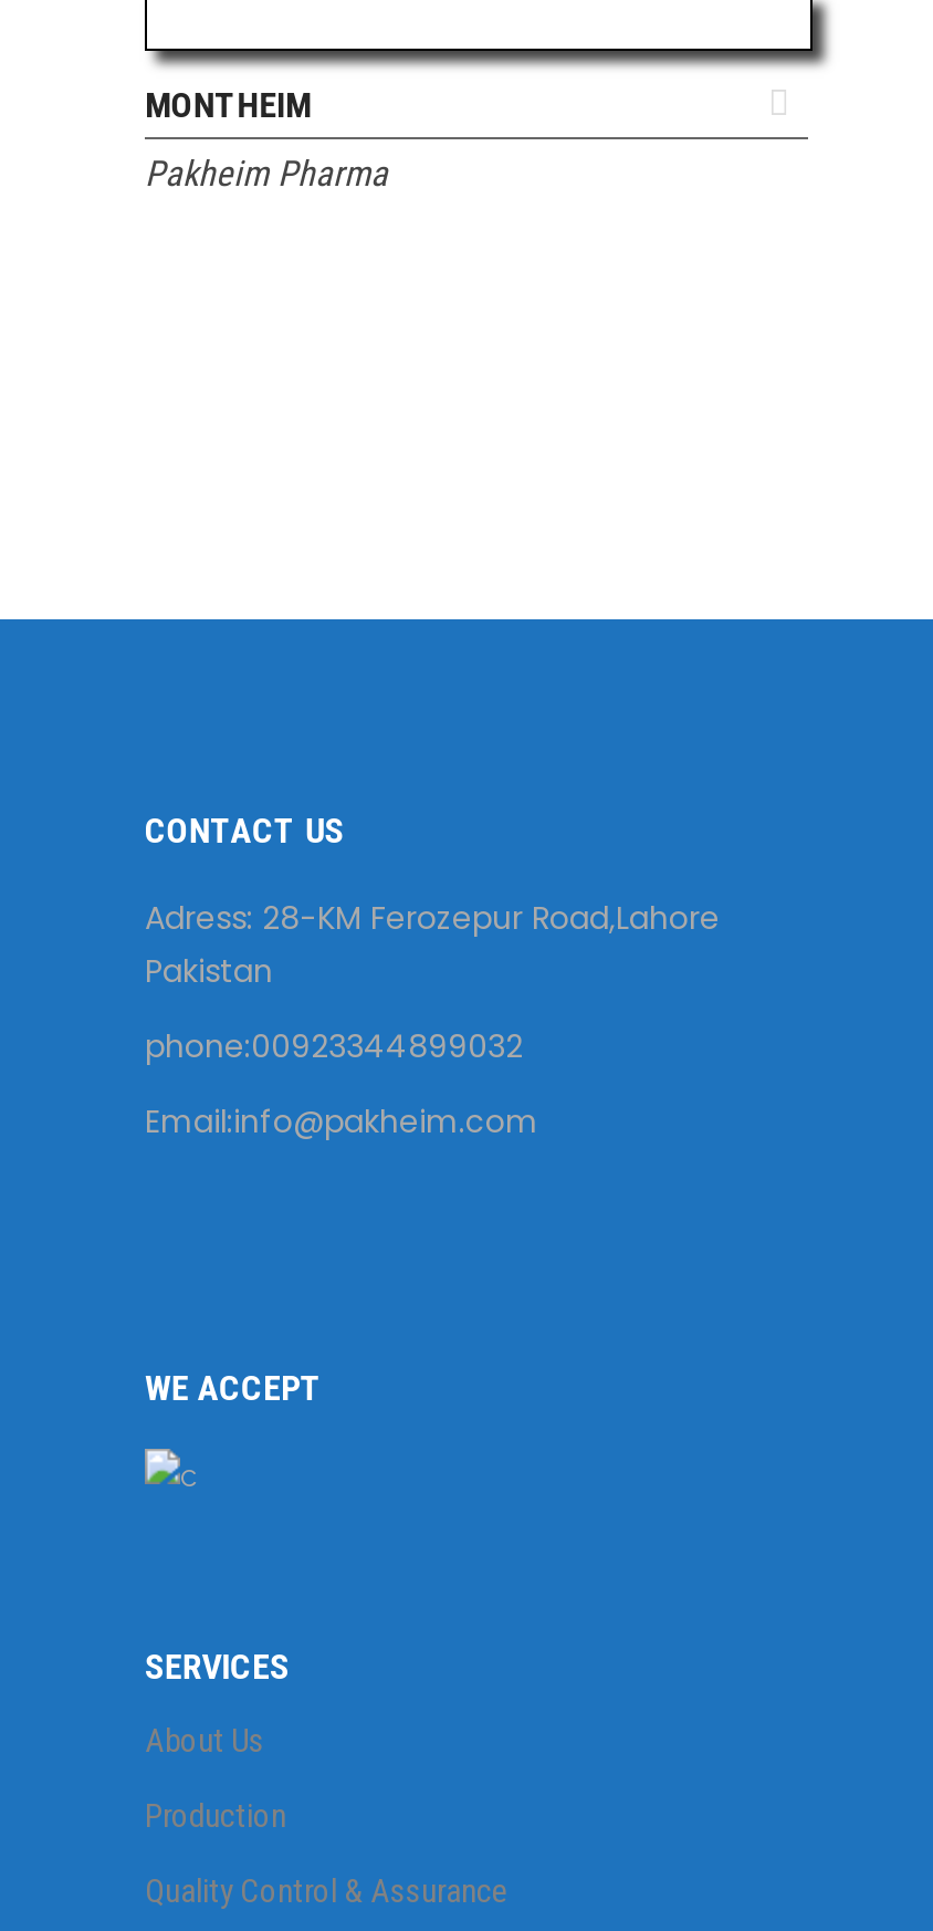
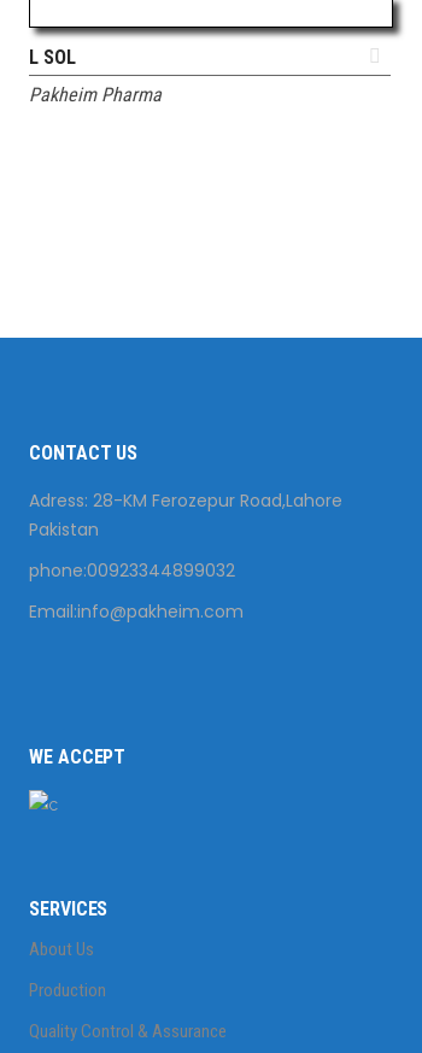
- MONTHEIM
+ L SOL
